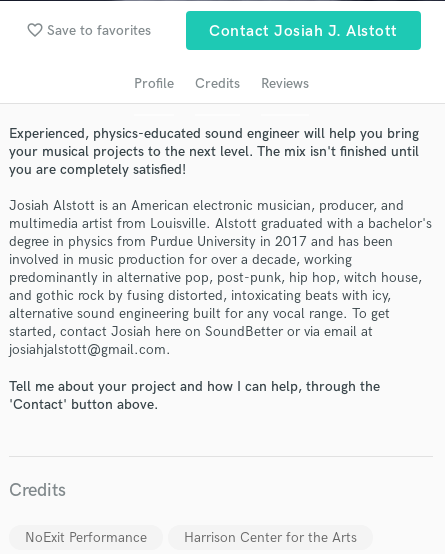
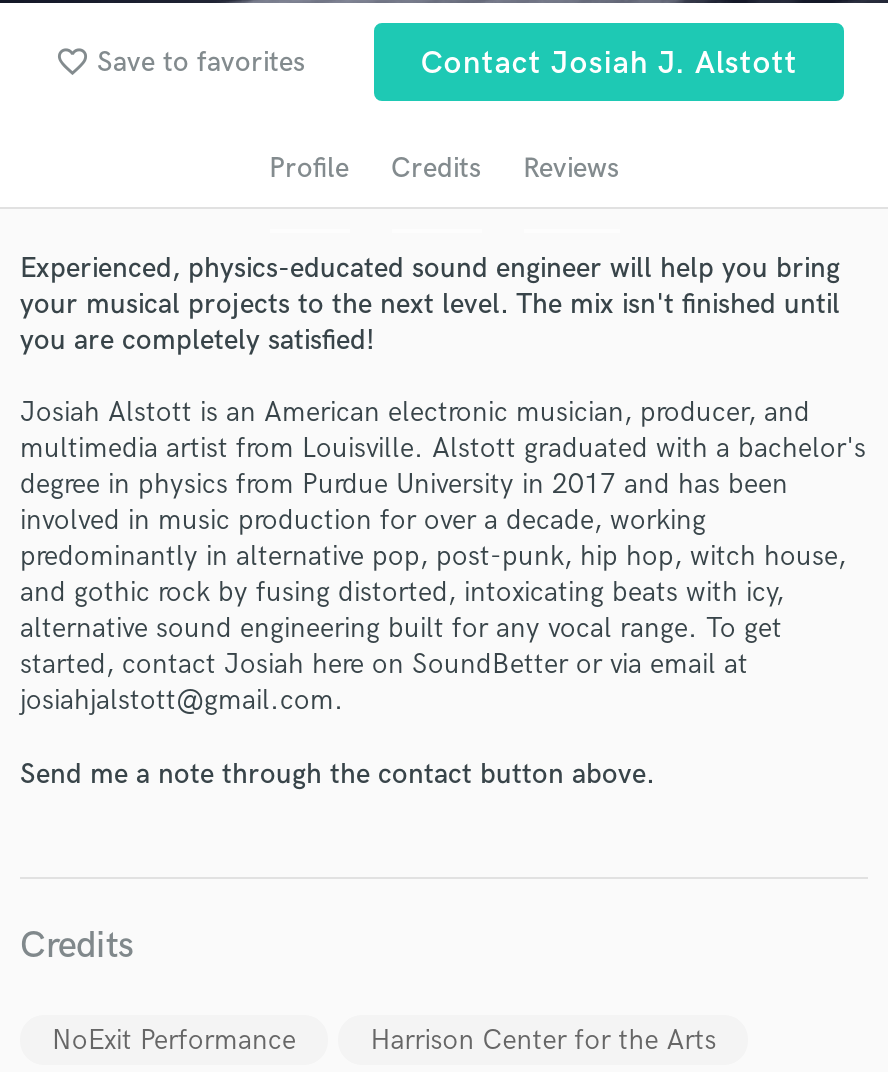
- Tell me about your project and how I can help, through the
- 'Contact' button above.
+ Send me a note through the contact button above.
